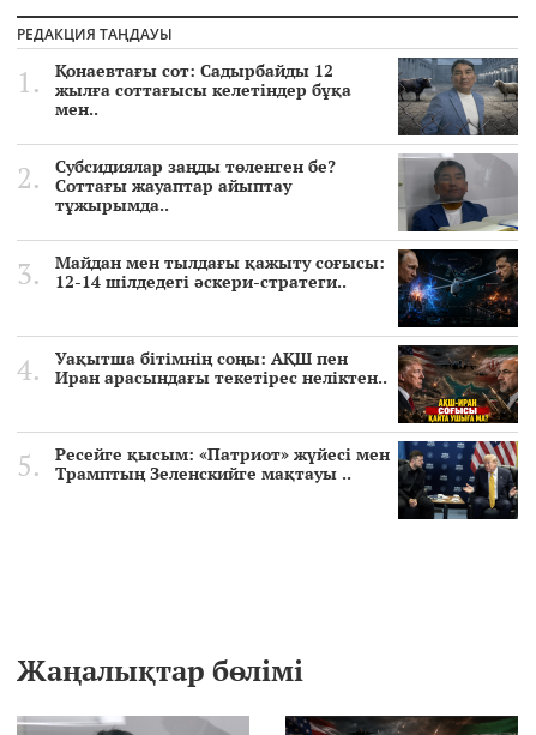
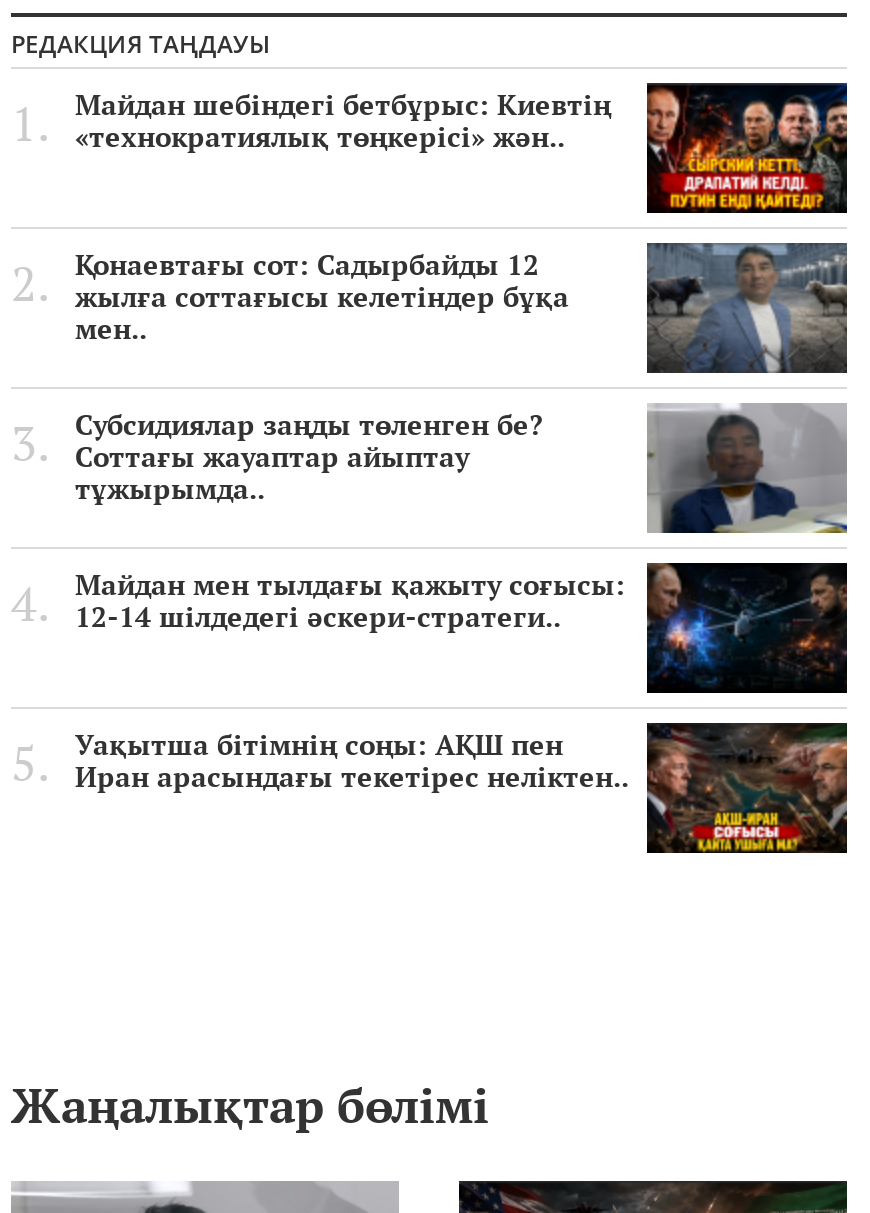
+ [image]
+ Майдан шебіндегі бетбұрыс: Киевтің
+ «технократиялық төңкерісі» жән..

moved down: [image] | Қонаевтағы сот: Садырбайды 12 | жылға соттағысы келетіндер бұқа | ... | Уақытша бітімнің соңы: АҚШ пен | Иран арасындағы текетірес неліктен..

- [image]
- Ресейге қысым: «Патриот» жүйесі мен
- Трамптың Зеленскийге мақтауы ..
